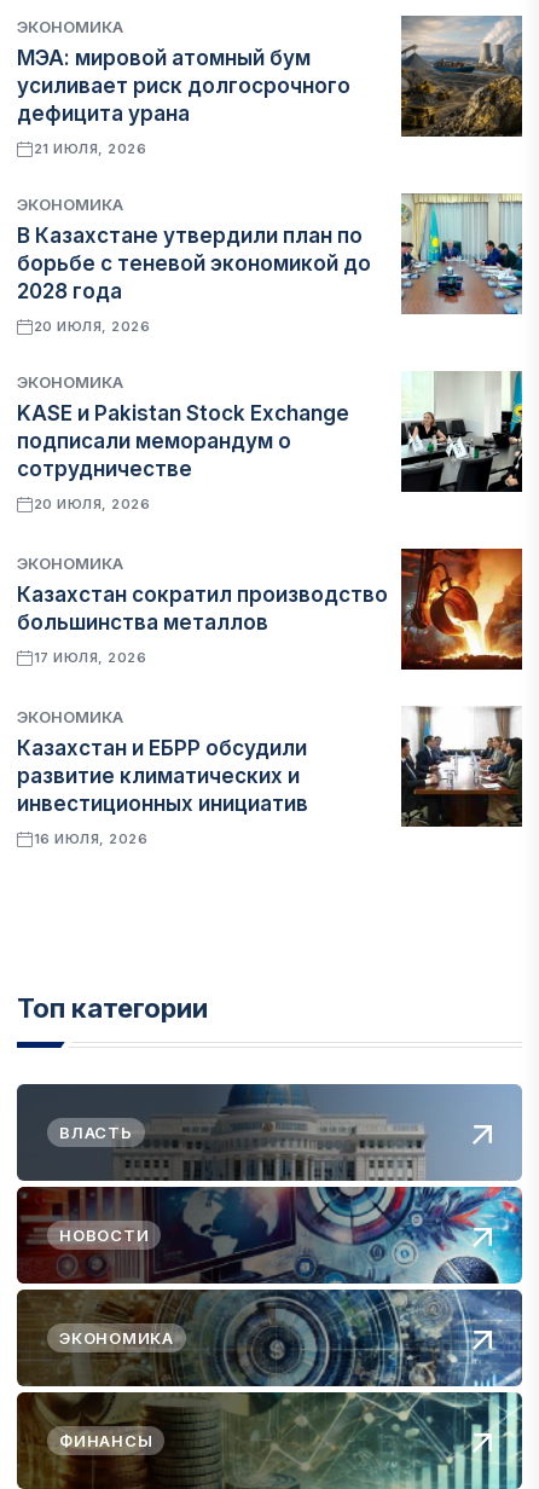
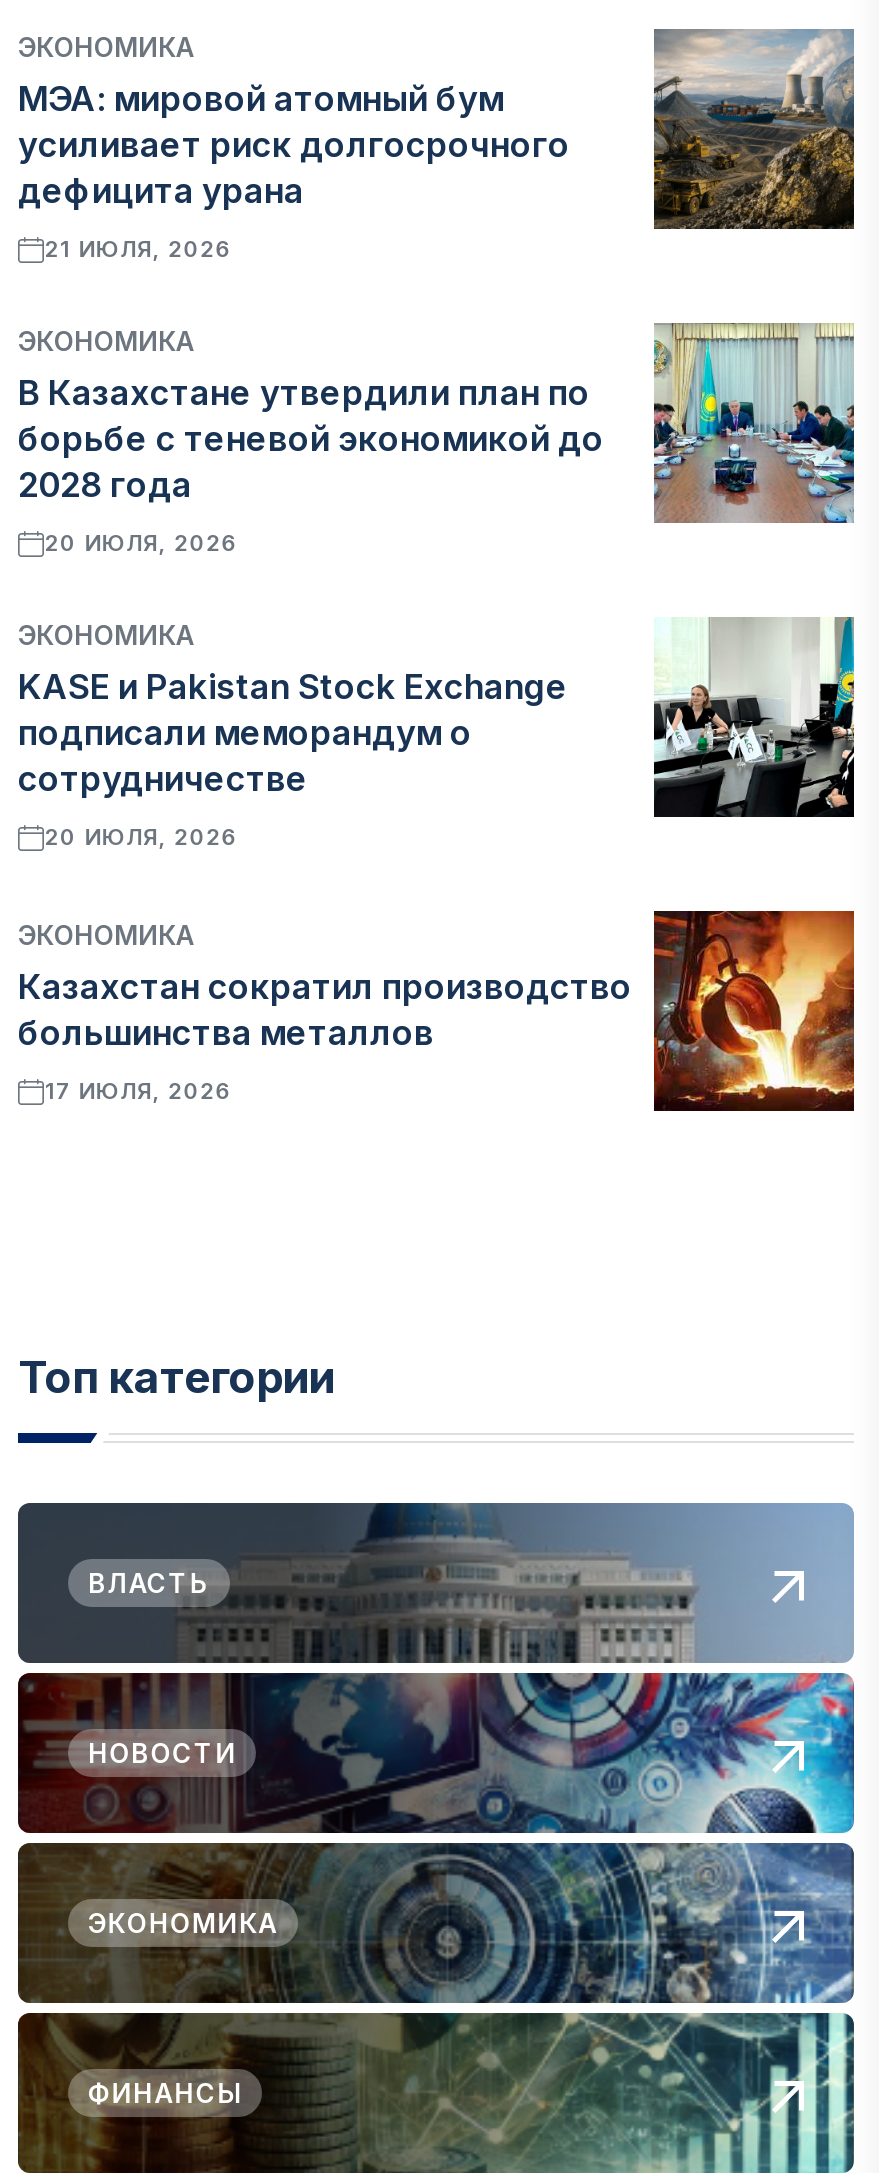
- ЭКОНОМИКА
- Казахстан и ЕБРР обсудили
- развитие климатических и
- инвестиционных инициатив
- 16 ИЮЛЯ, 2026

- [image]
